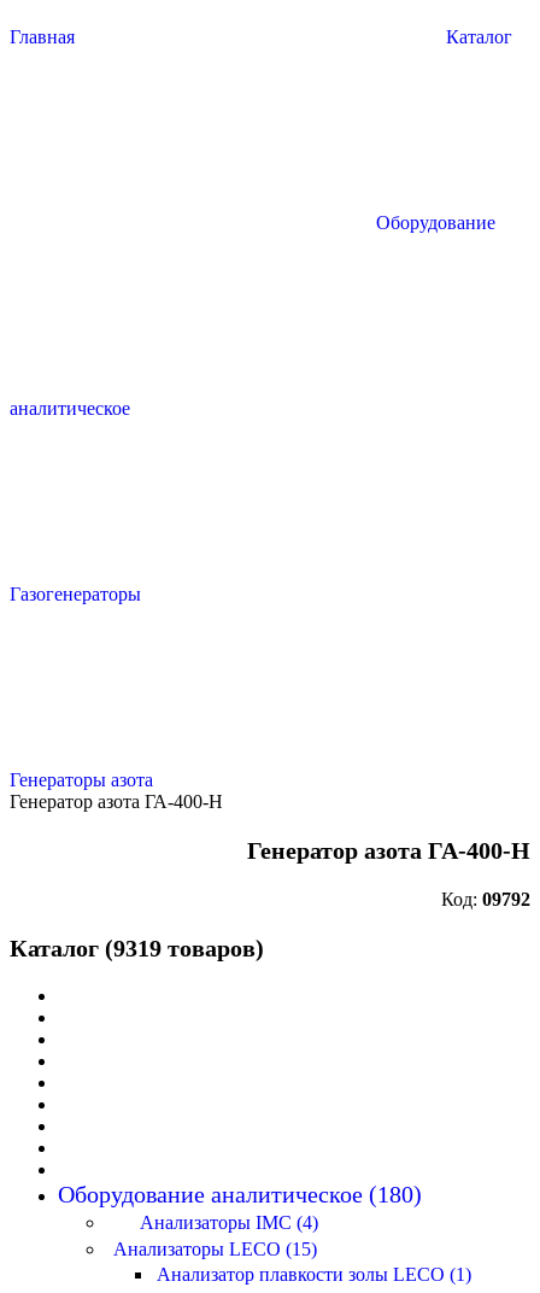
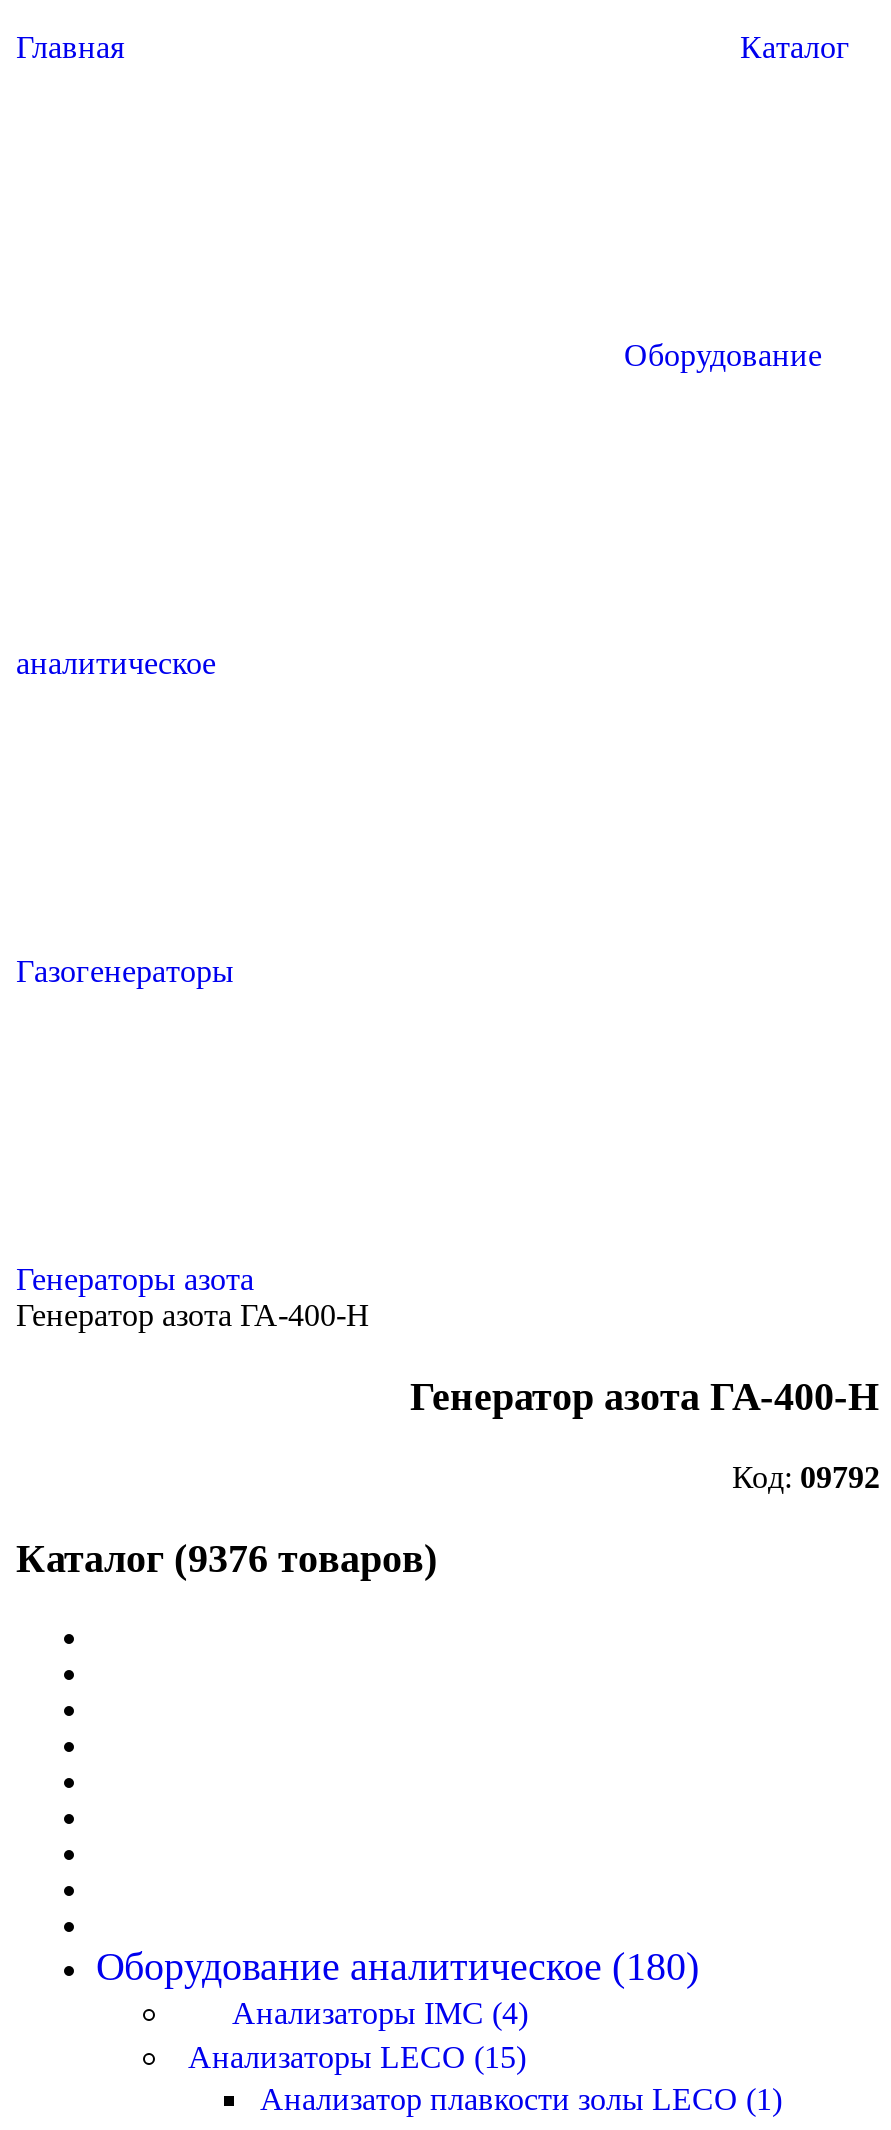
- Каталог (9319 товаров)
+ Каталог (9376 товаров)
